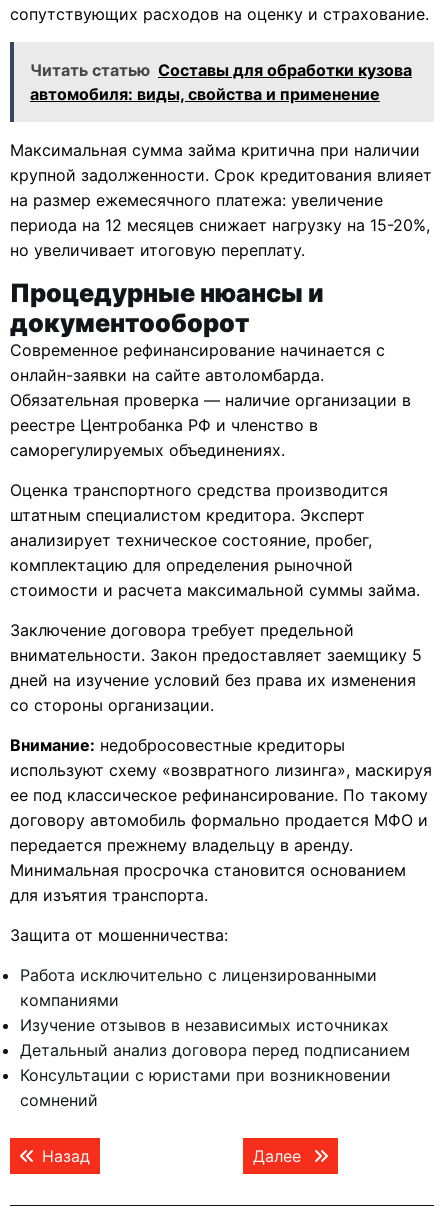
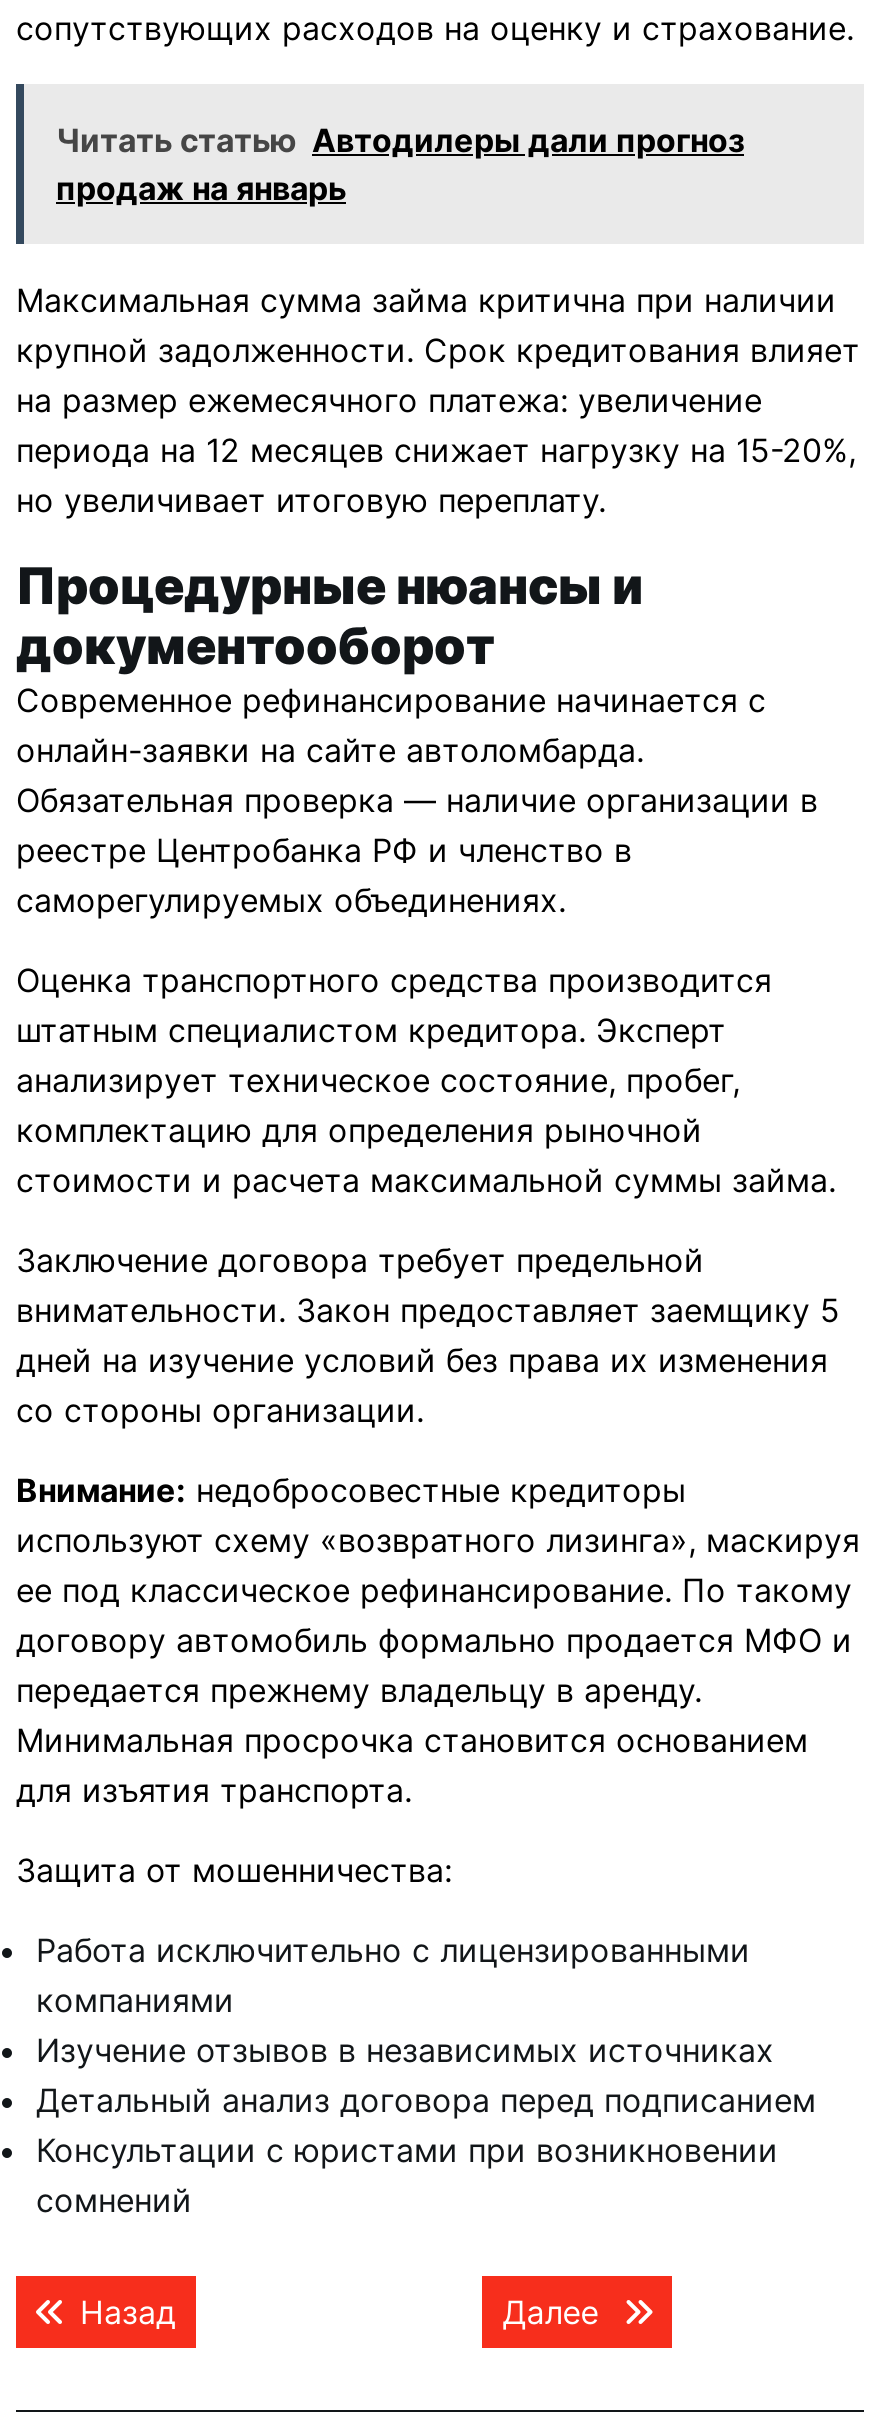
- Читать статью Составы для обработки кузова
- автомобиля: виды, свойства и применение
+ Читать статью Автодилеры дали прогноз
+ продаж на январь
